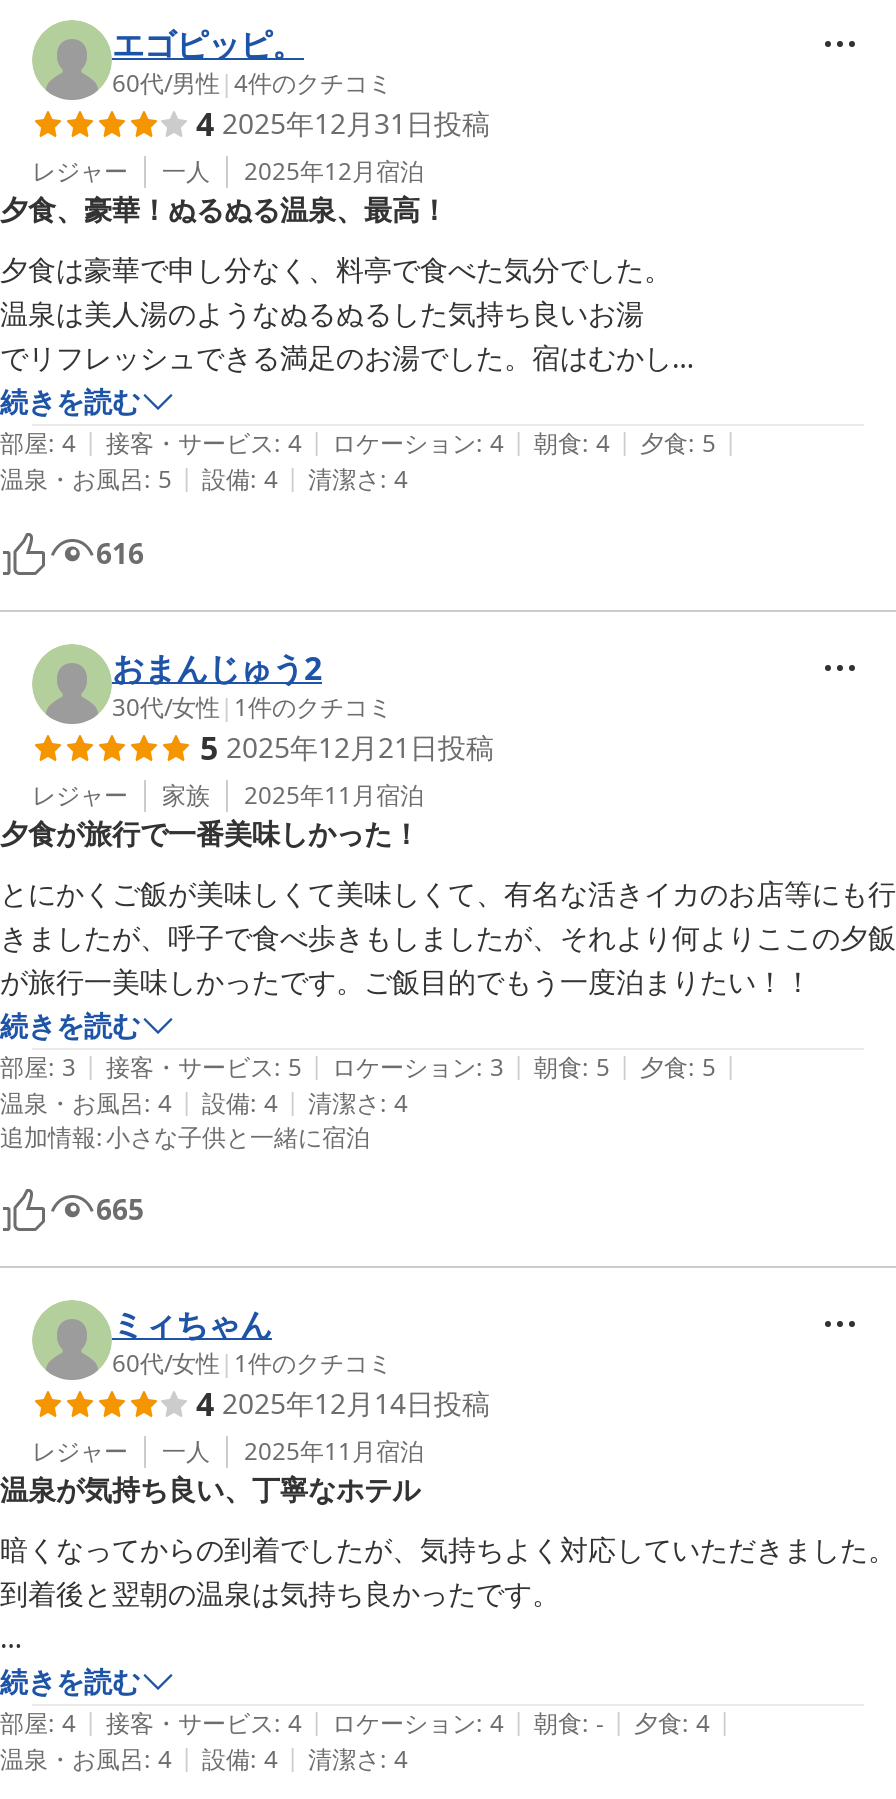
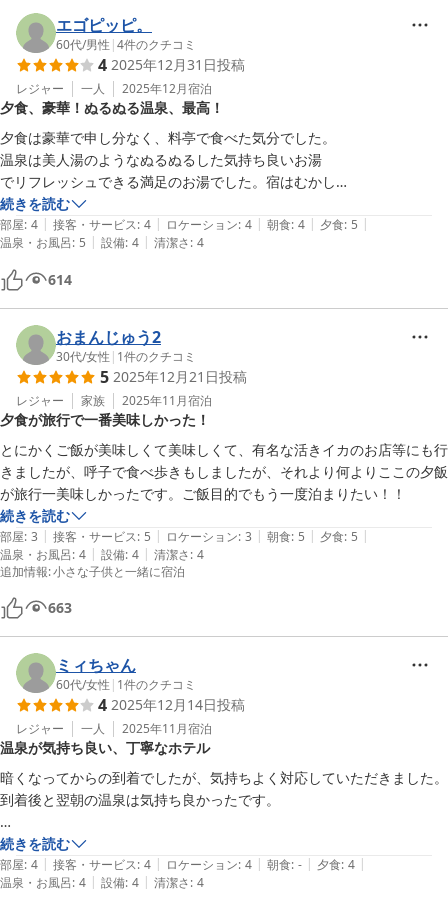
- 616
+ 614

- 665
+ 663
